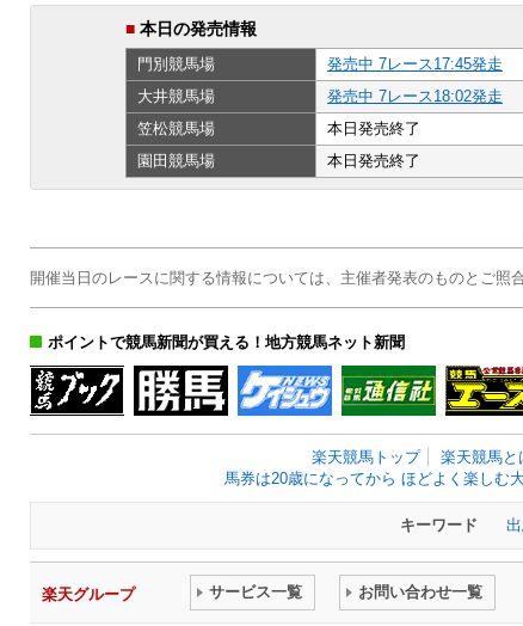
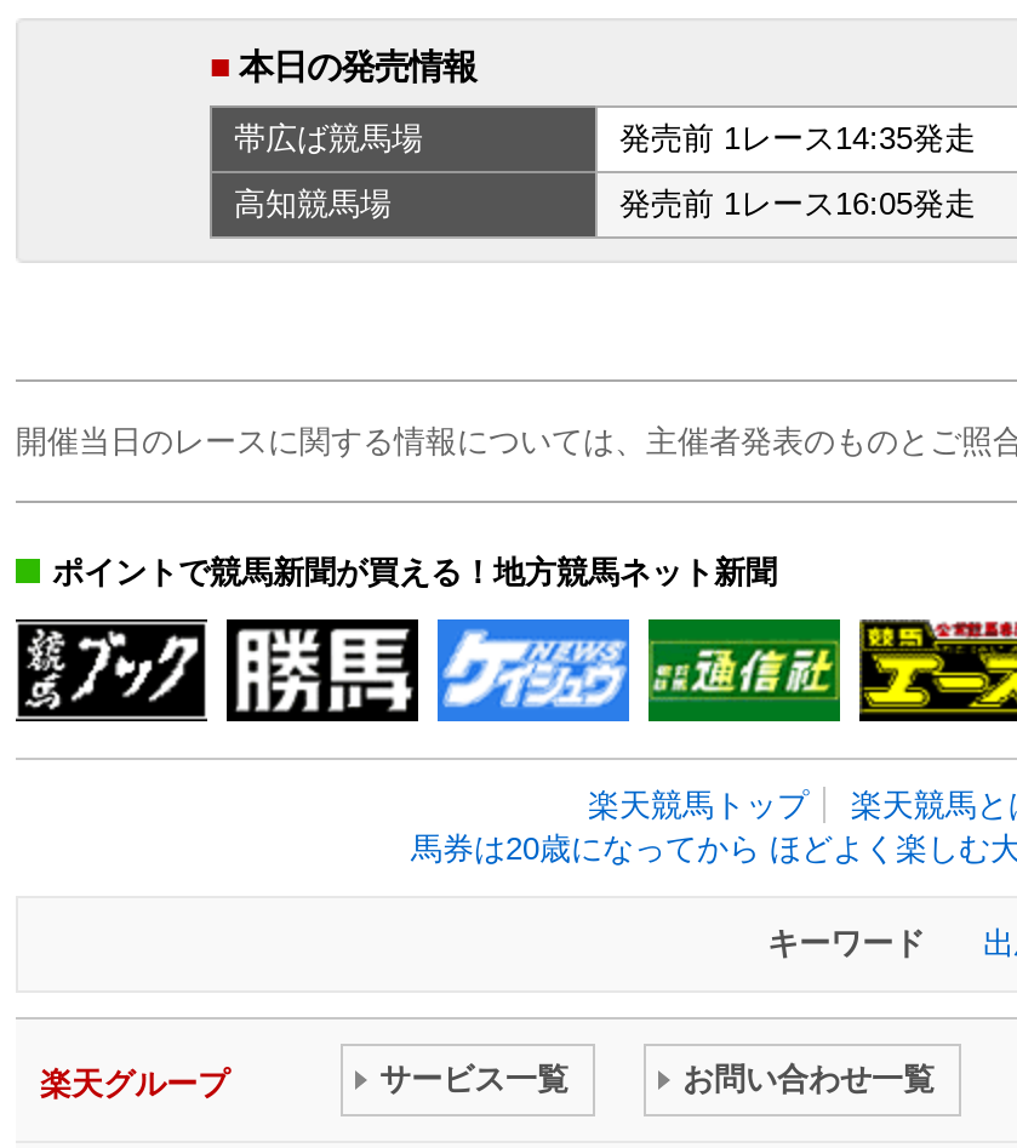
- 門別競馬場
- 発売中 7レース17:45発走
- 大井競馬場
- 発売中 7レース18:02発走
- 笠松競馬場
- 本日発売終了
- 園田競馬場
- 本日発売終了
+ 帯広ば競馬場
+ 発売前 1レース14:35発走
+ 高知競馬場
+ 発売前 1レース16:05発走
